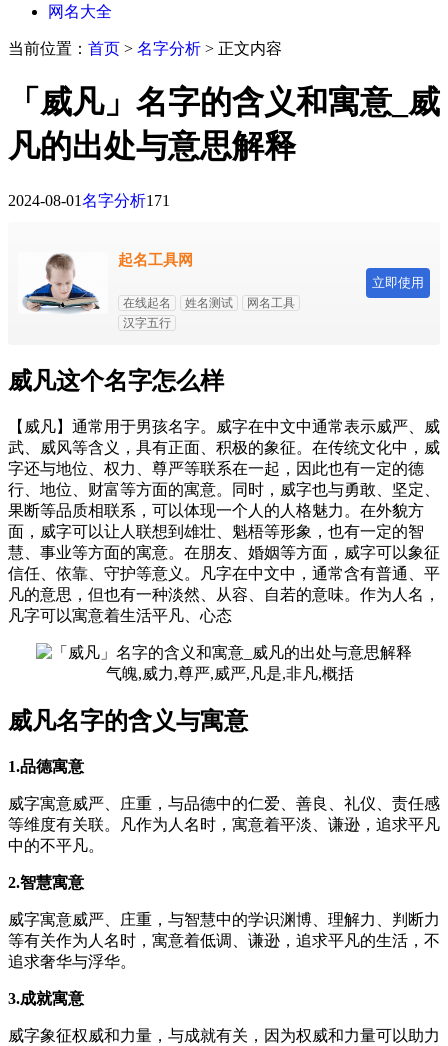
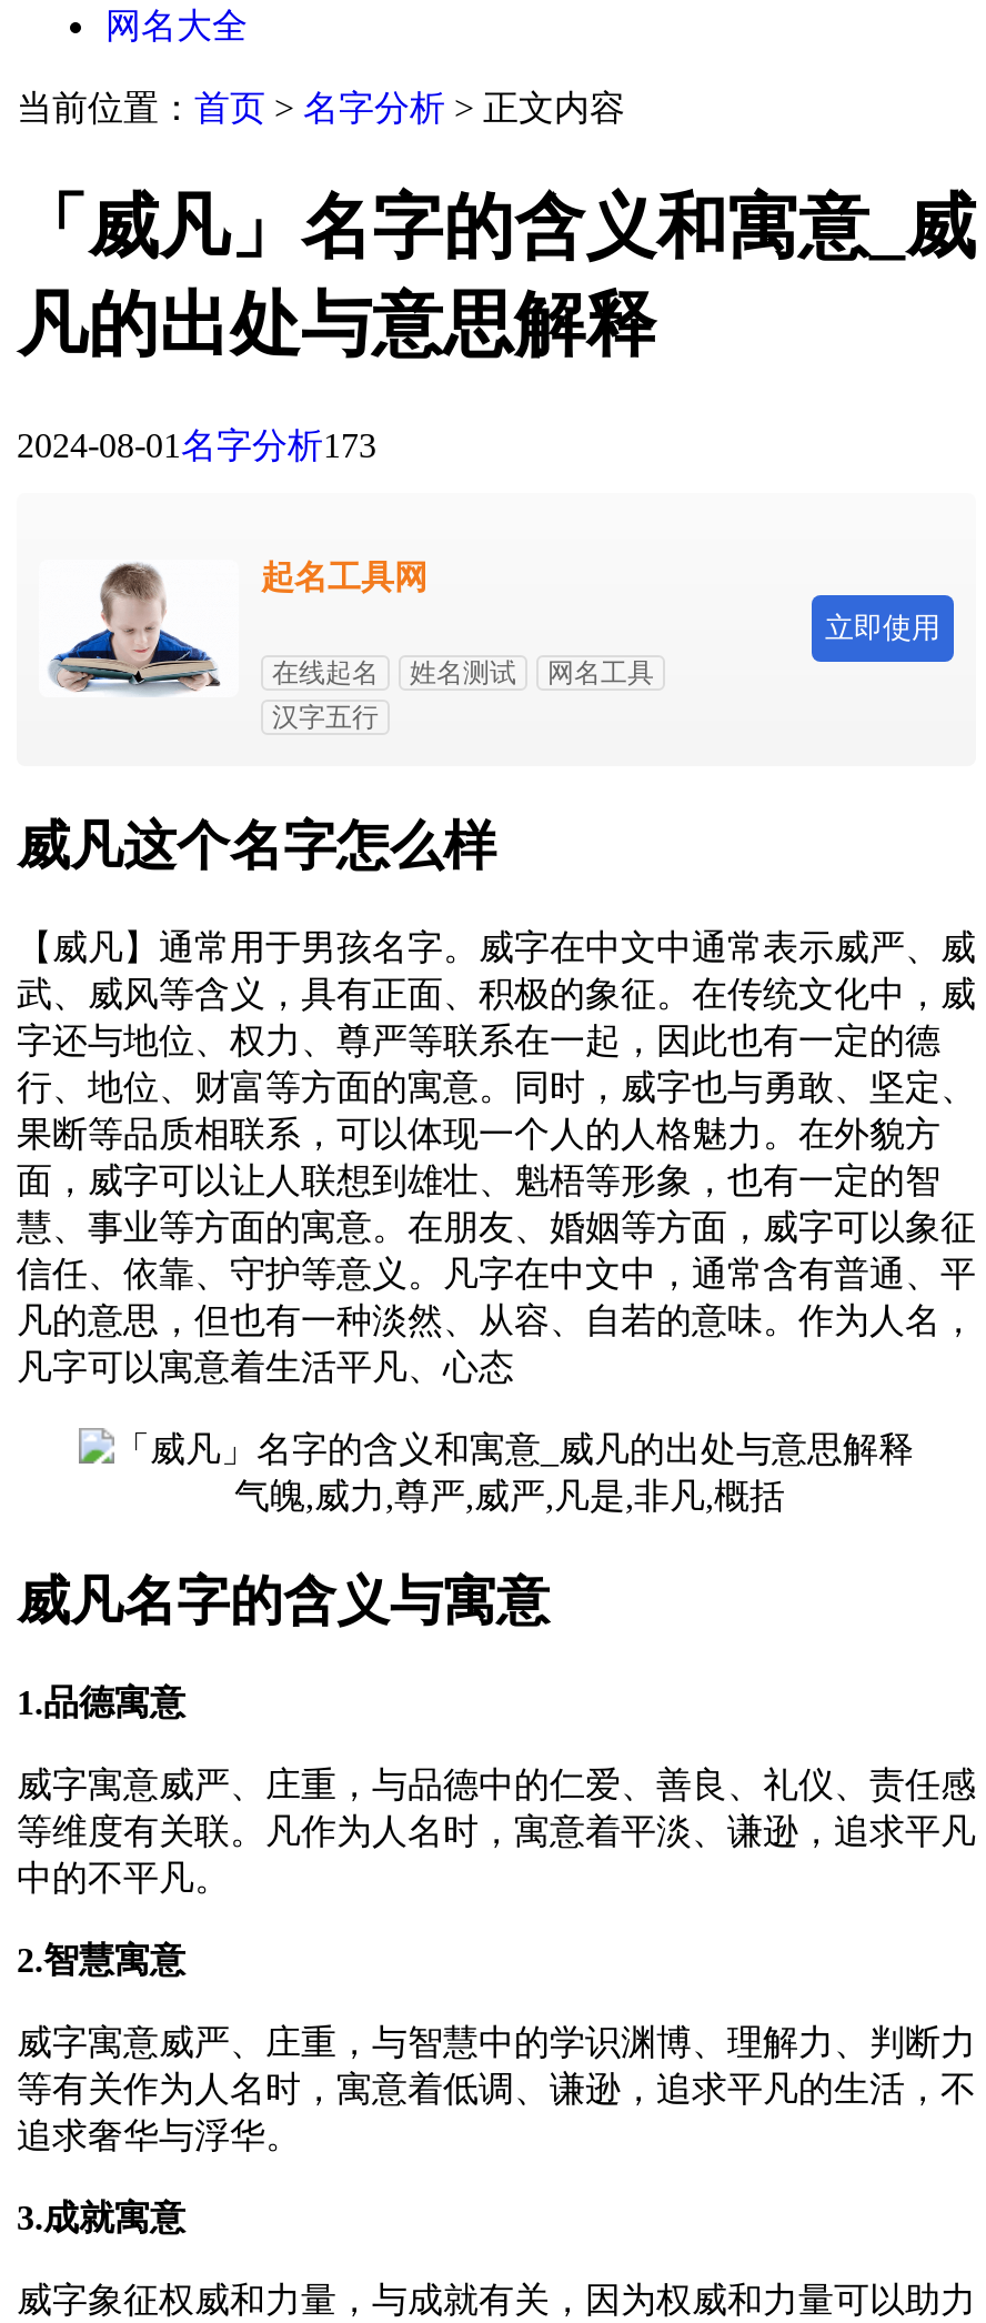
- 2024-08-01名字分析171
+ 2024-08-01名字分析173
